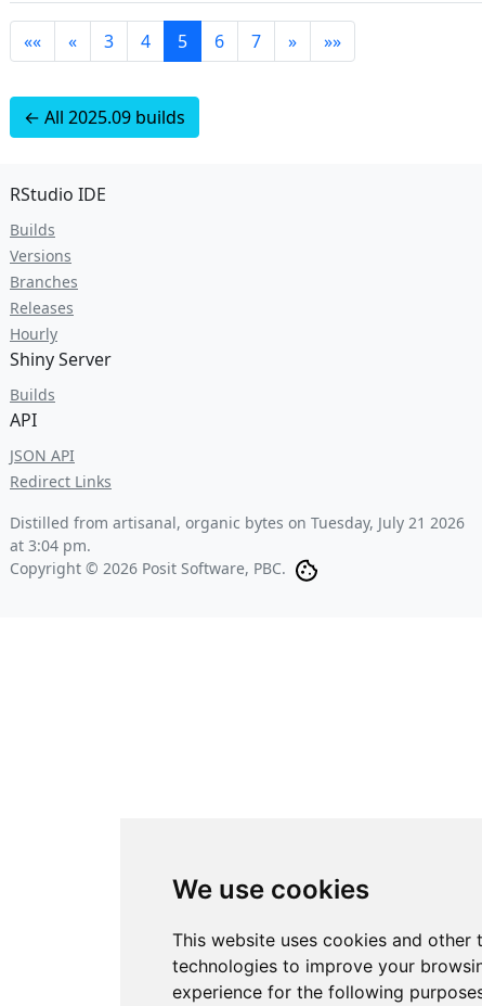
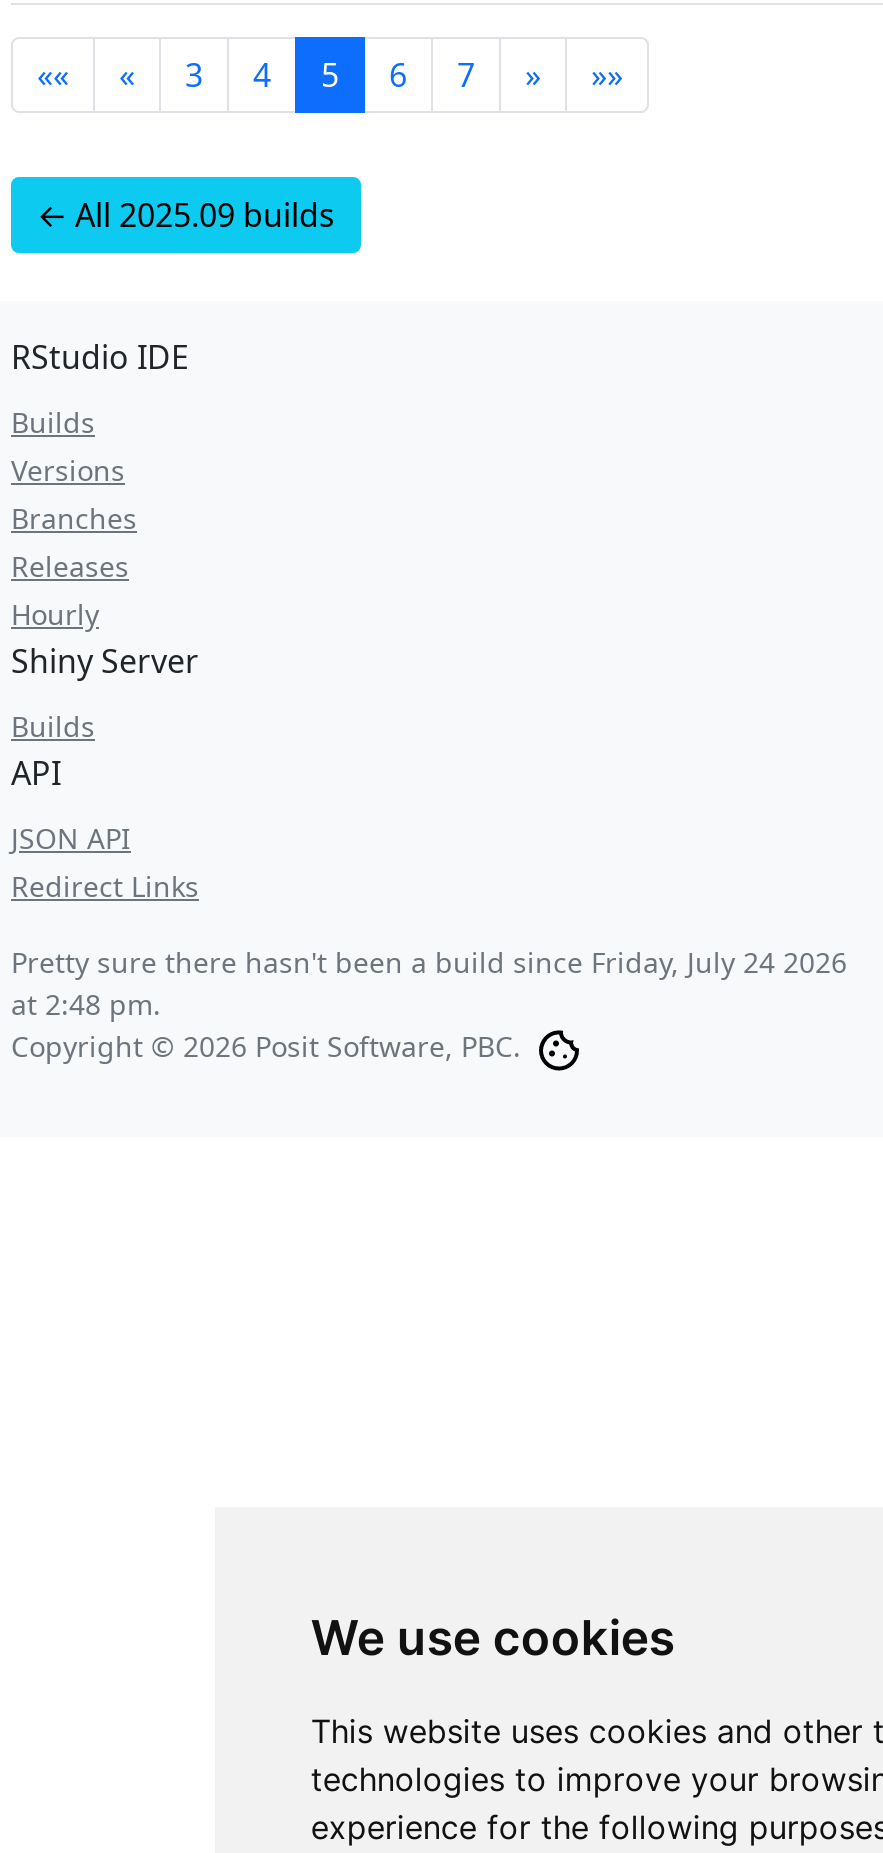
- Distilled from artisanal, organic bytes on Tuesday, July 21 2026
- at 3:04 pm.
+ Pretty sure there hasn't been a build since Friday, July 24 2026
+ at 2:48 pm.
